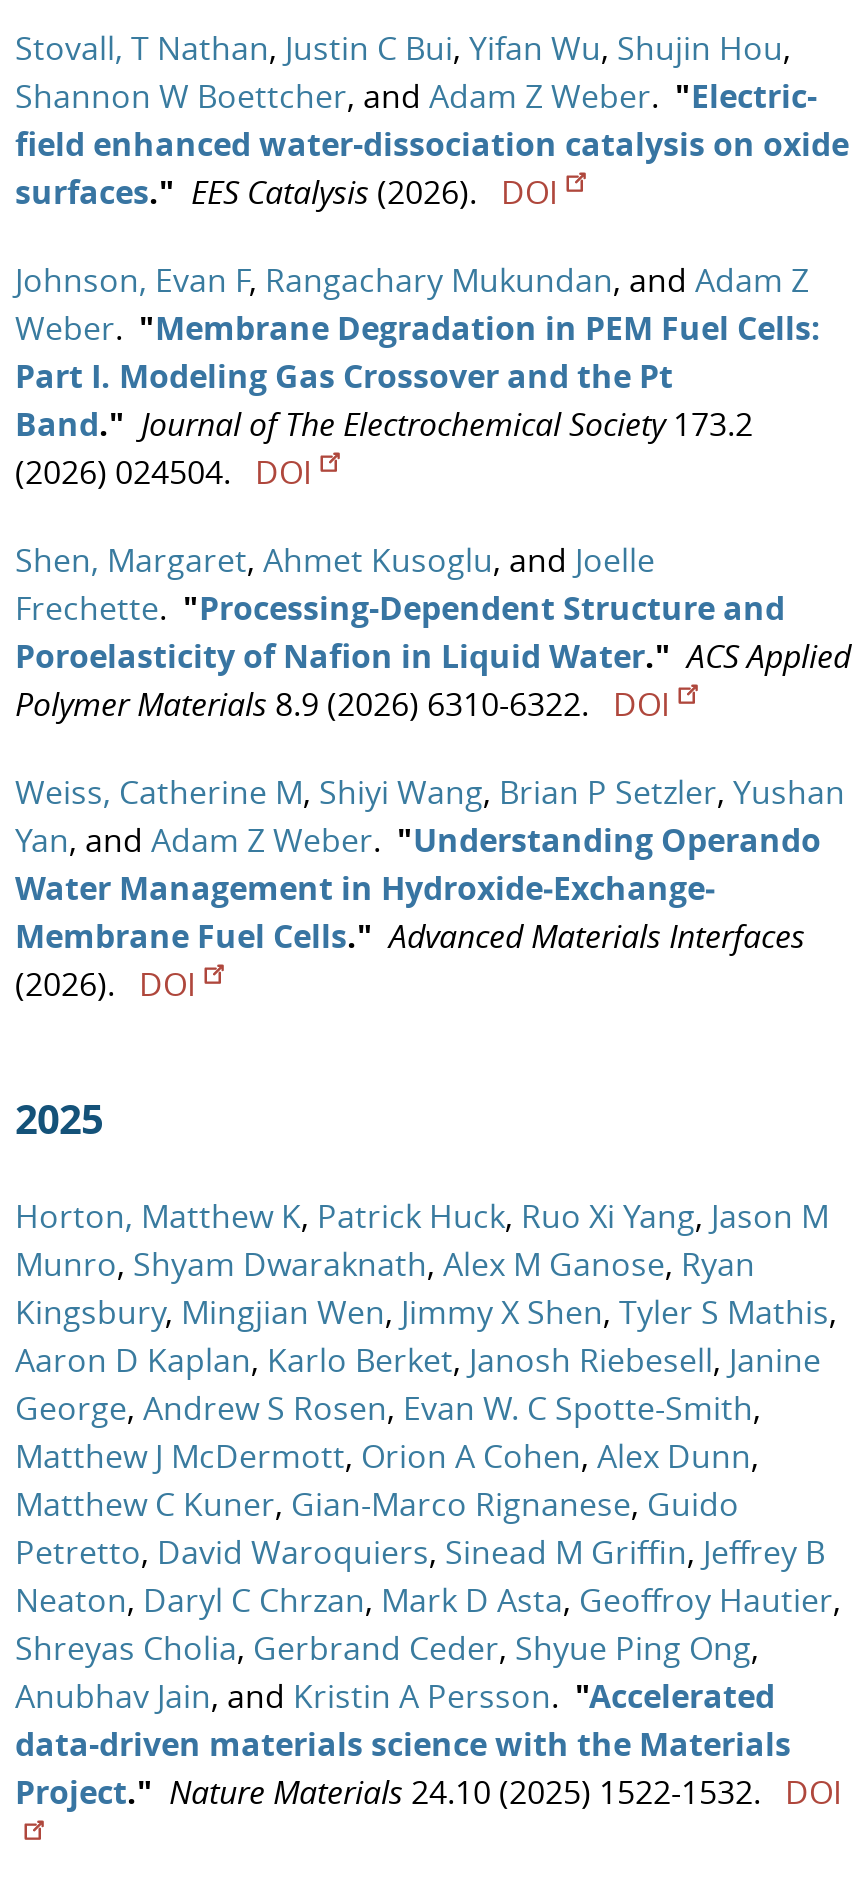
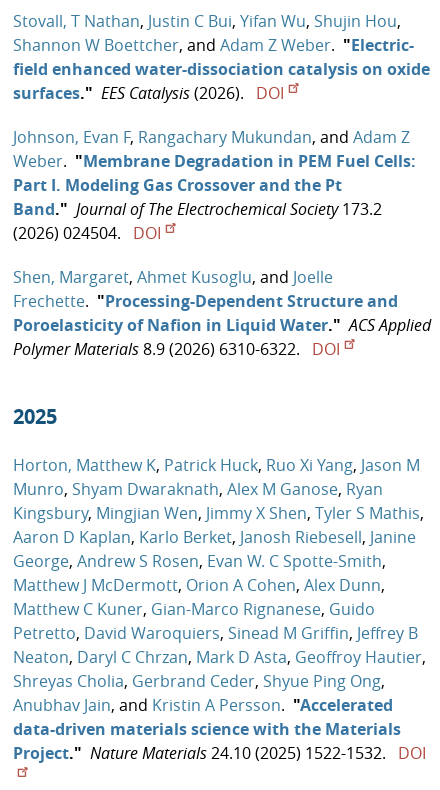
- Weiss, Catherine M, Shiyi Wang, Brian P Setzler, Yushan
- Yan, and Adam Z Weber. "Understanding Operando
- Water Management in Hydroxide‐Exchange‐
- Membrane Fuel Cells." Advanced Materials Interfaces
- (2026). DOI
